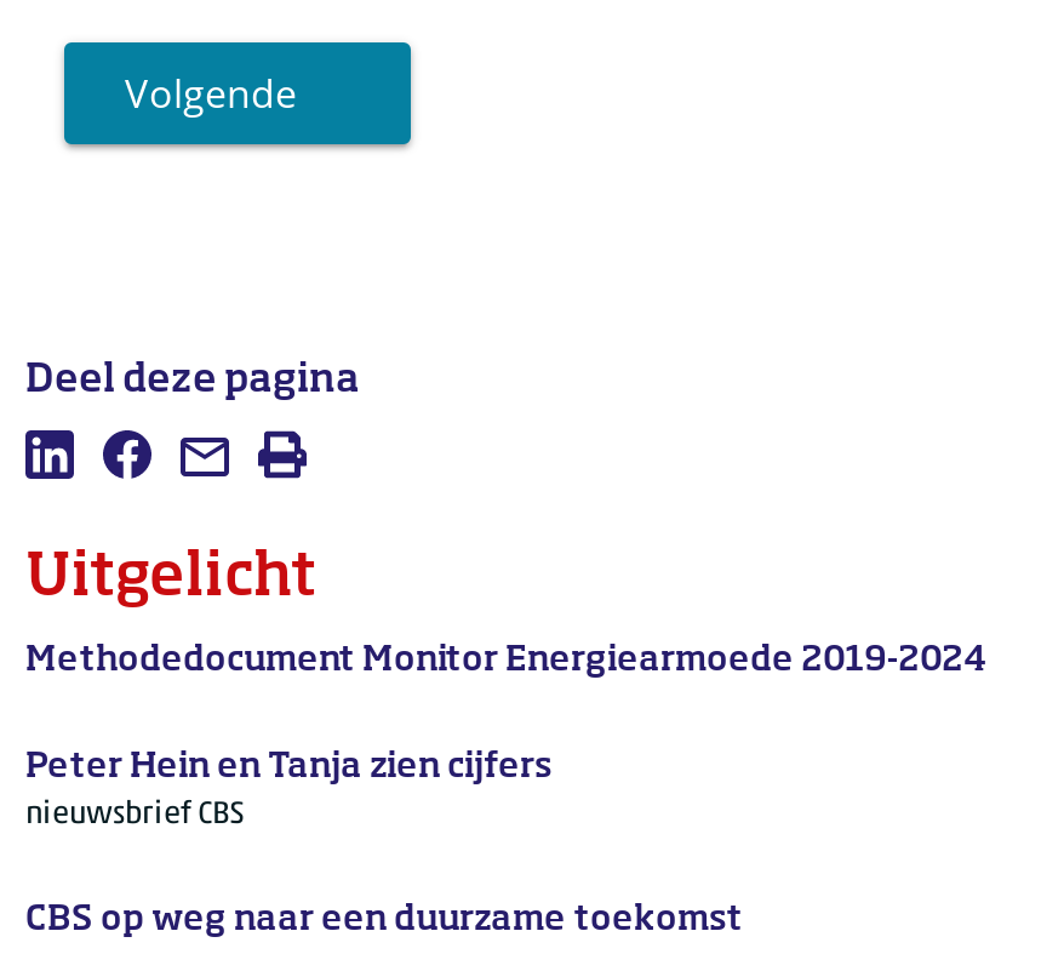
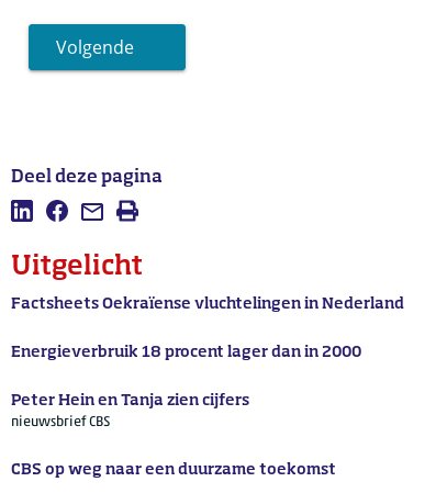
- Methodedocument Monitor Energiearmoede 2019-2024
+ Factsheets Oekraïense vluchtelingen in Nederland
+ Energieverbruik 18 procent lager dan in 2000
